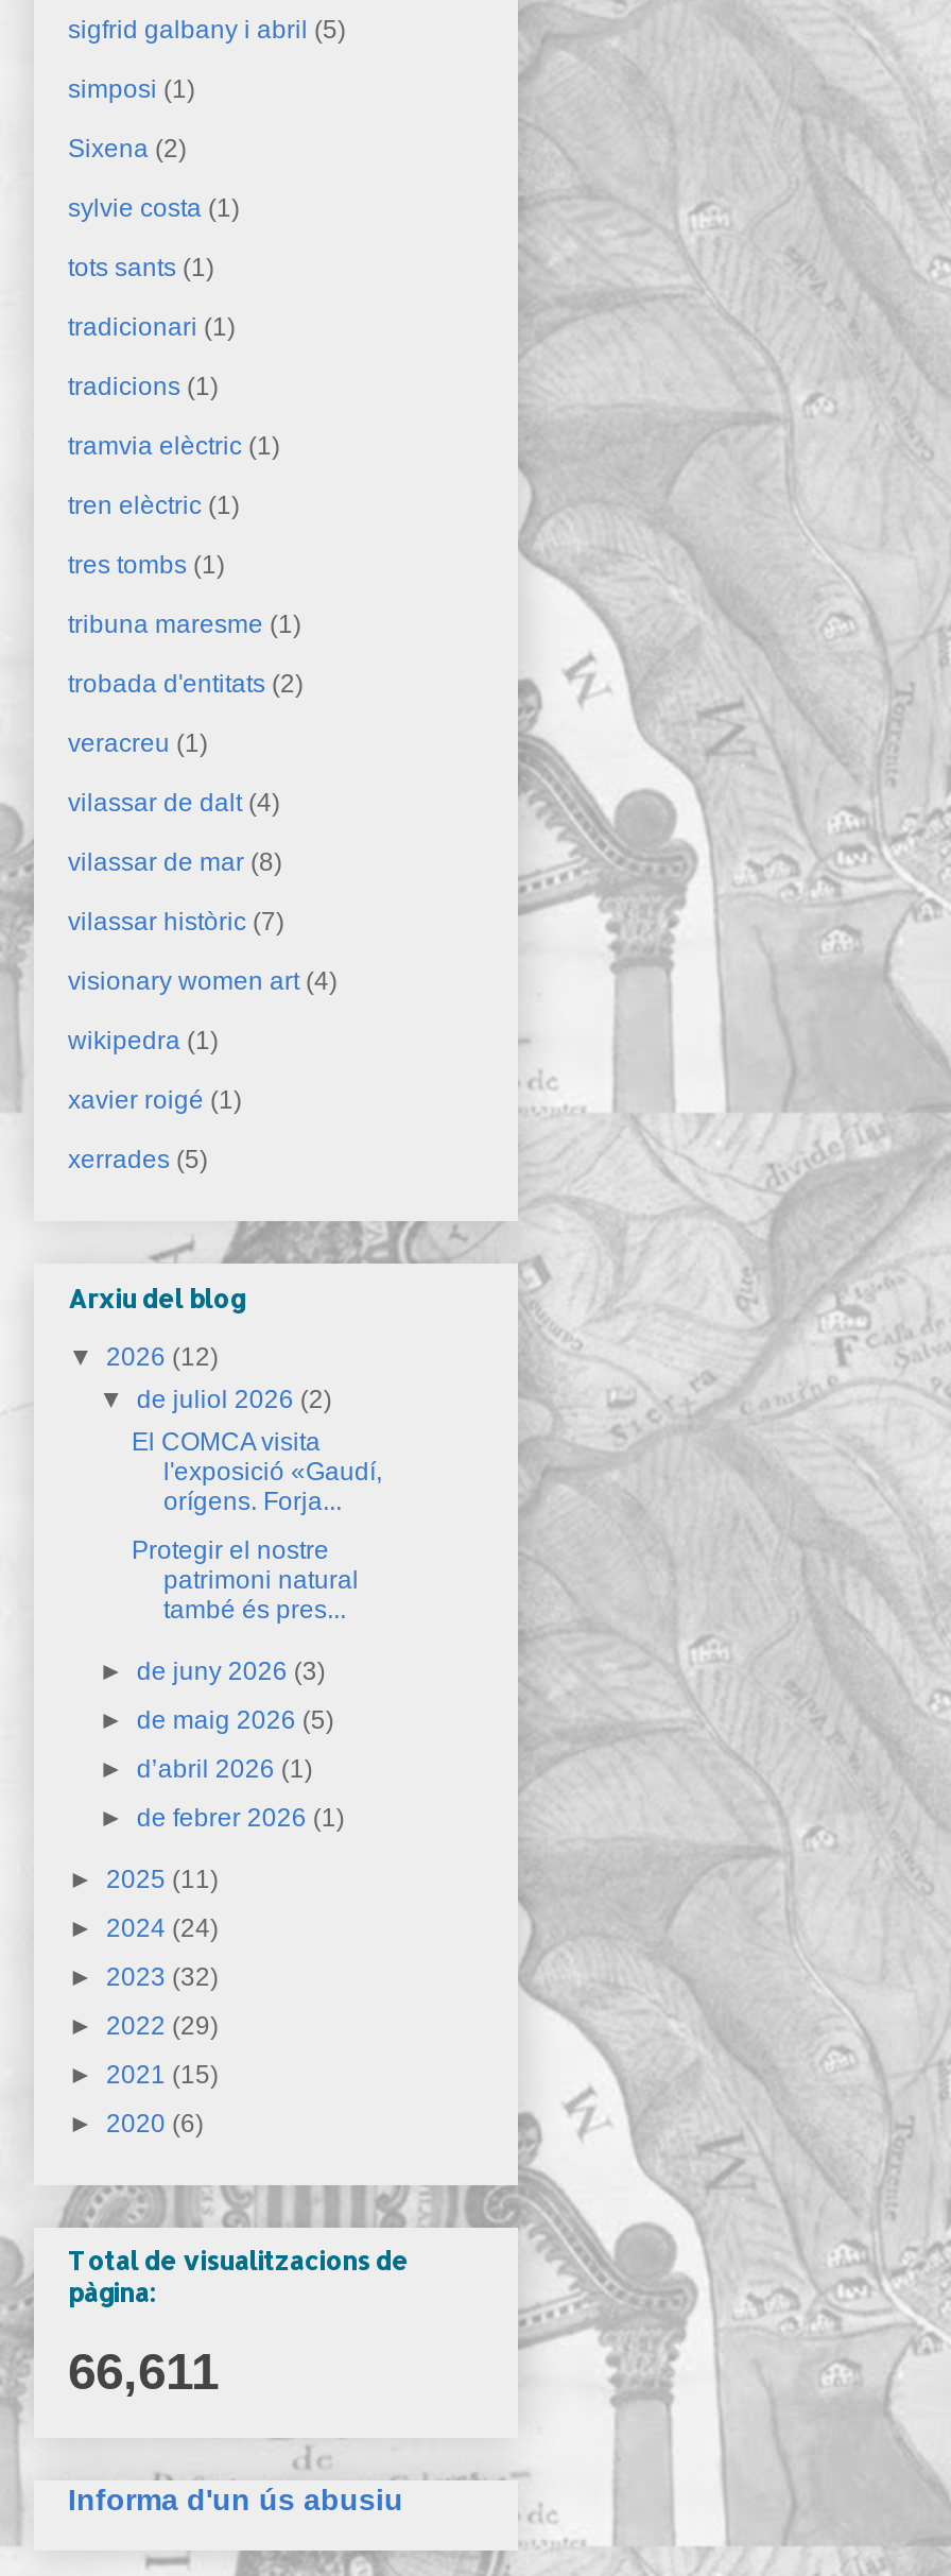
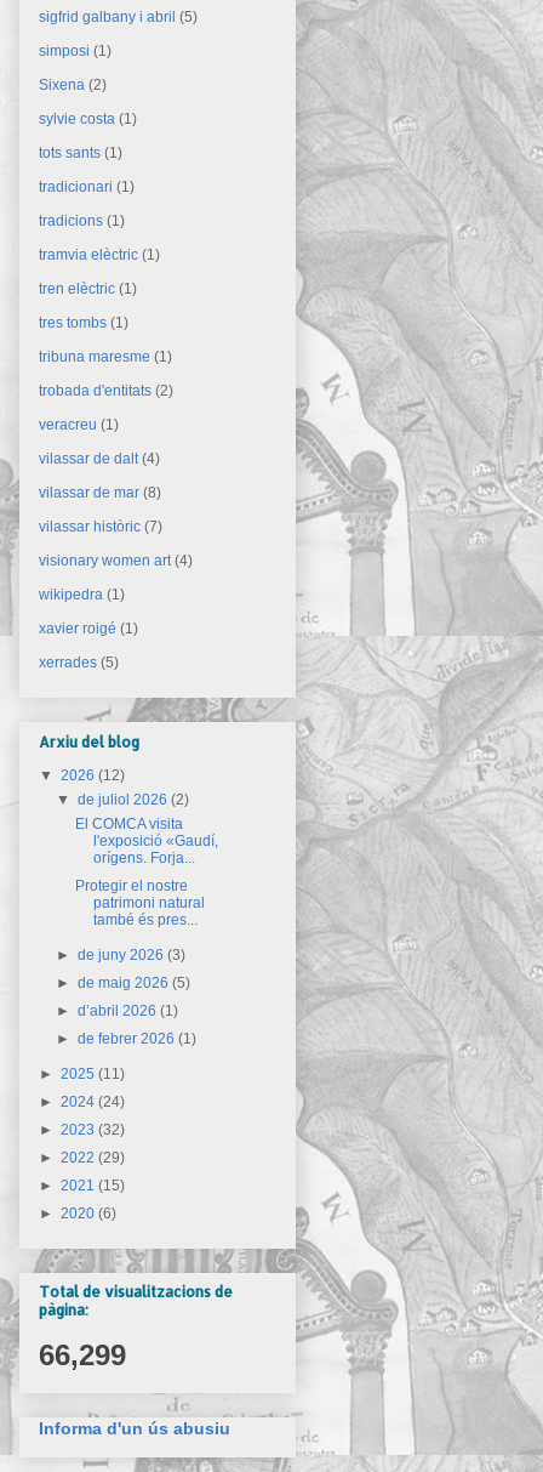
- 66,611
+ 66,299
